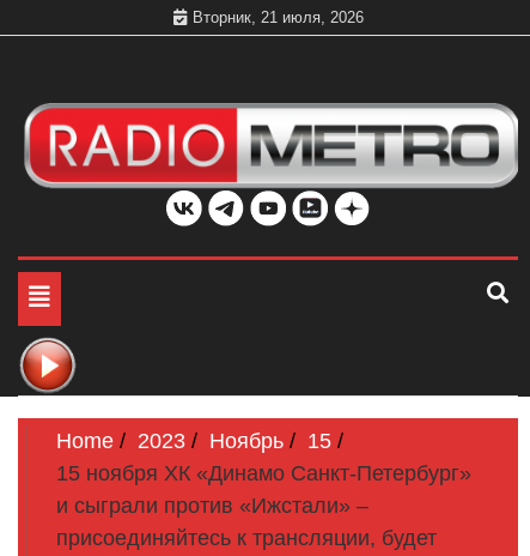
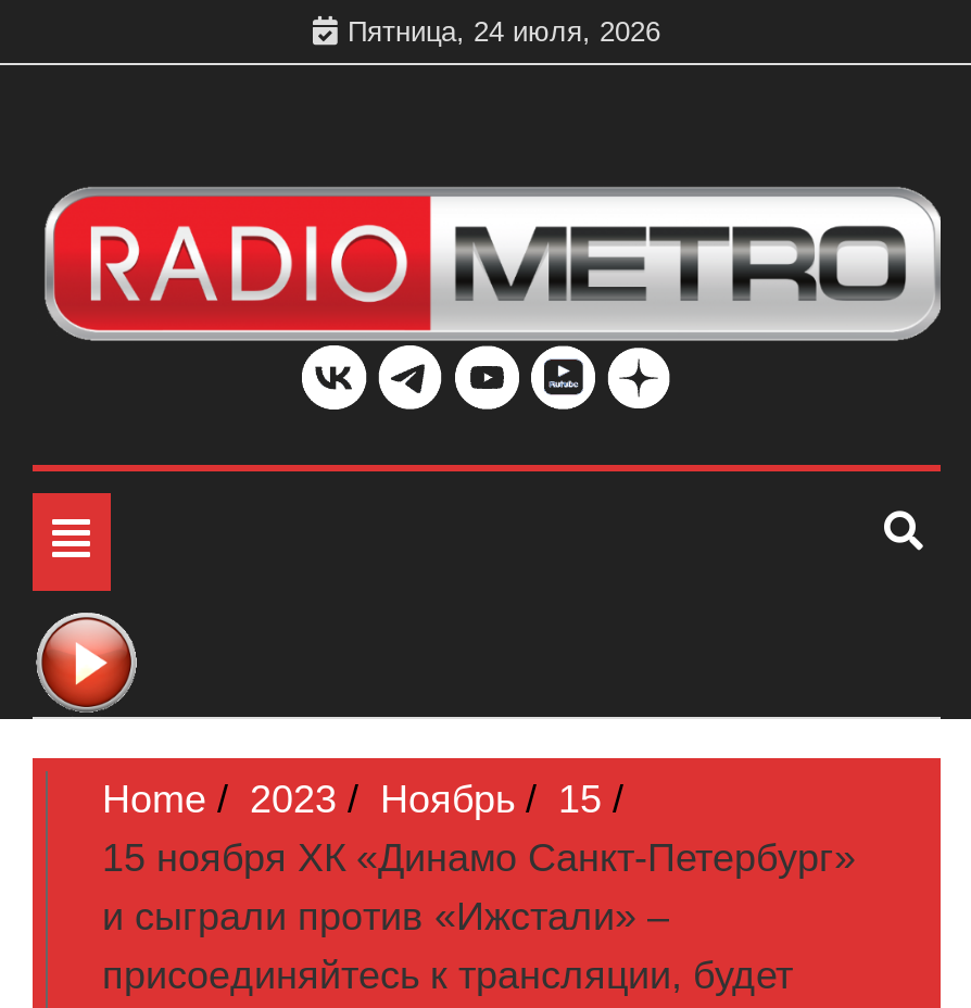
- Вторник, 21 июля, 2026
+ Пятница, 24 июля, 2026
